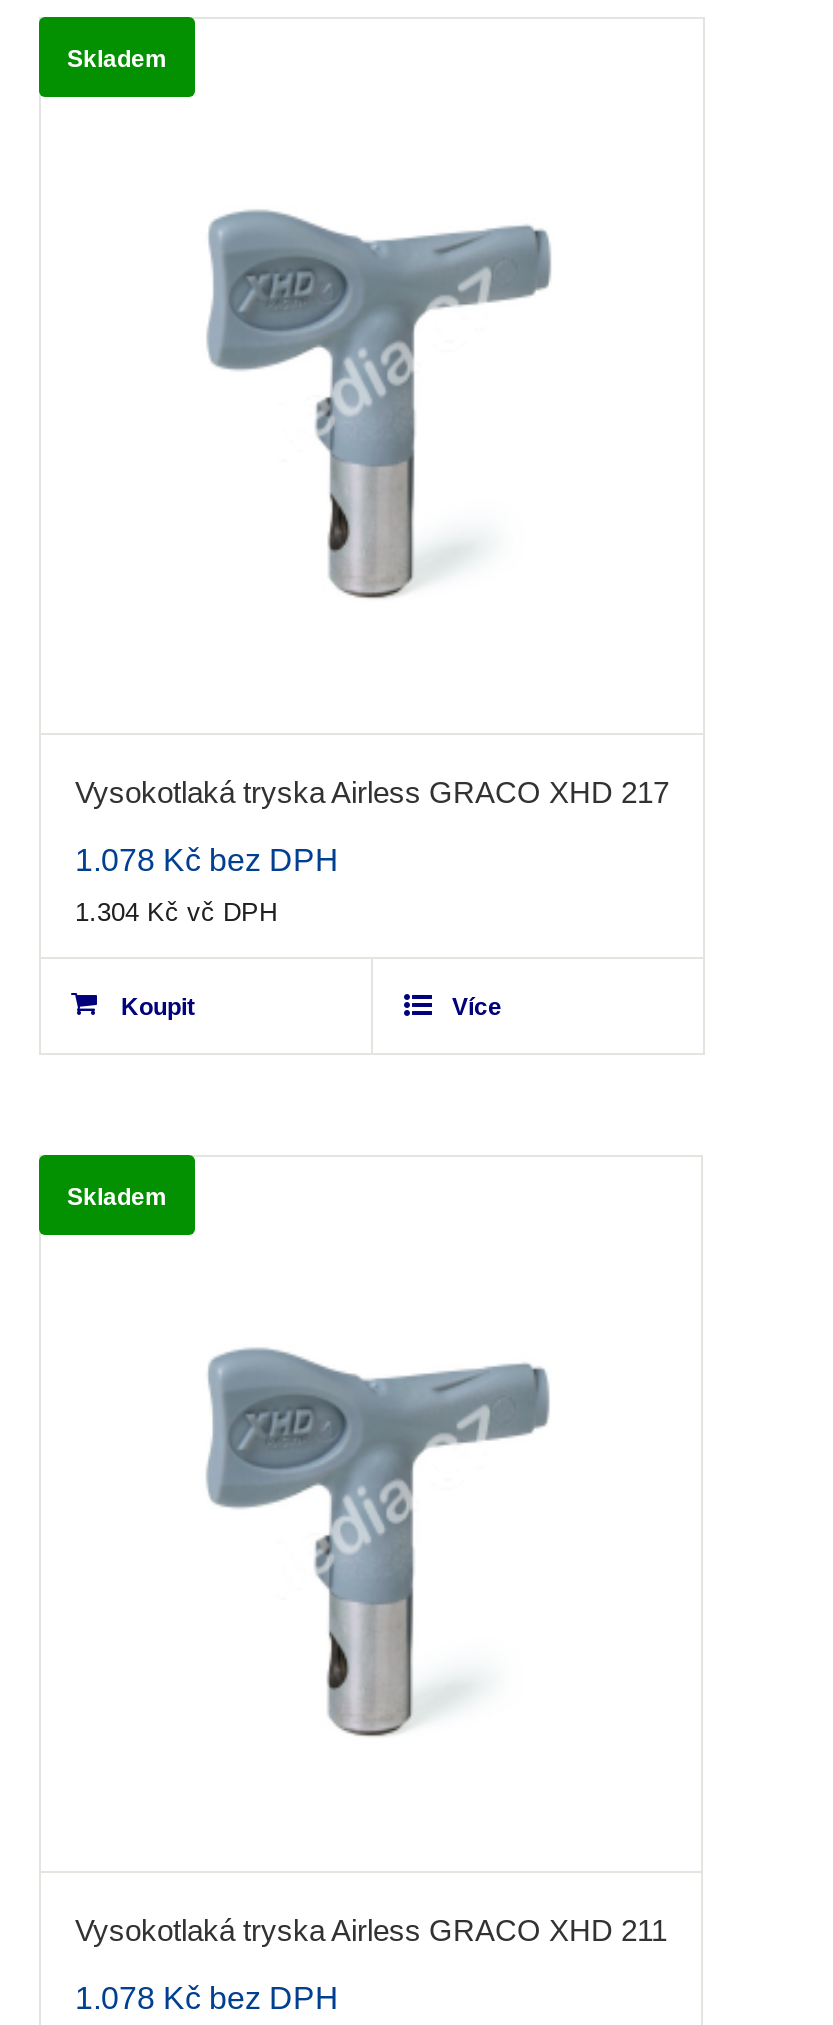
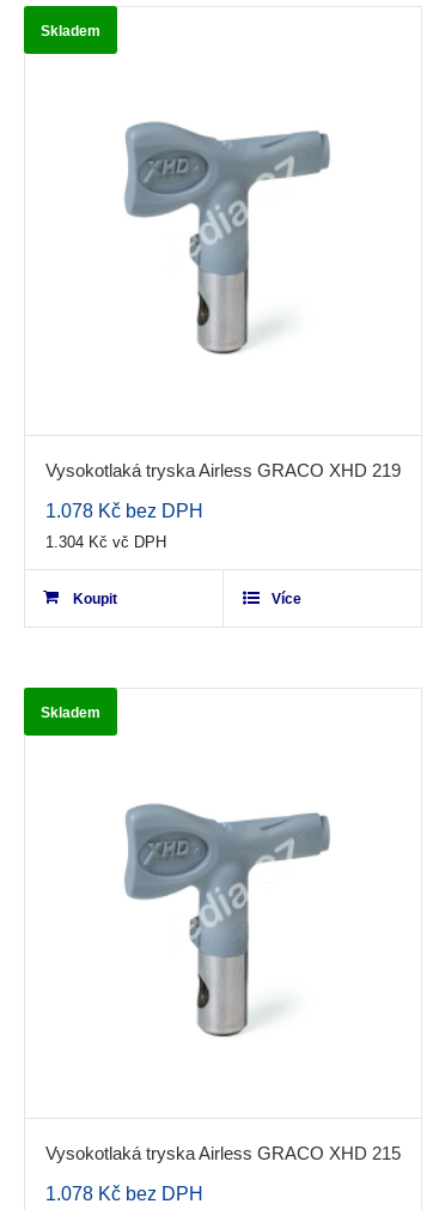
- Vysokotlaká tryska Airless GRACO XHD 217
+ Vysokotlaká tryska Airless GRACO XHD 219

- Vysokotlaká tryska Airless GRACO XHD 211
+ Vysokotlaká tryska Airless GRACO XHD 215
